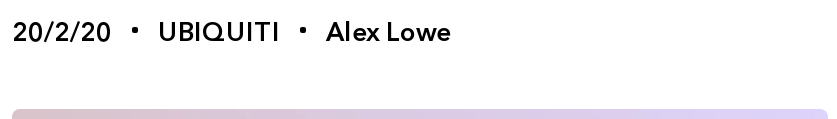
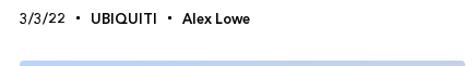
- 20/2/20 UBIQUITI Alex Lowe
+ 3/3/22 UBIQUITI Alex Lowe
